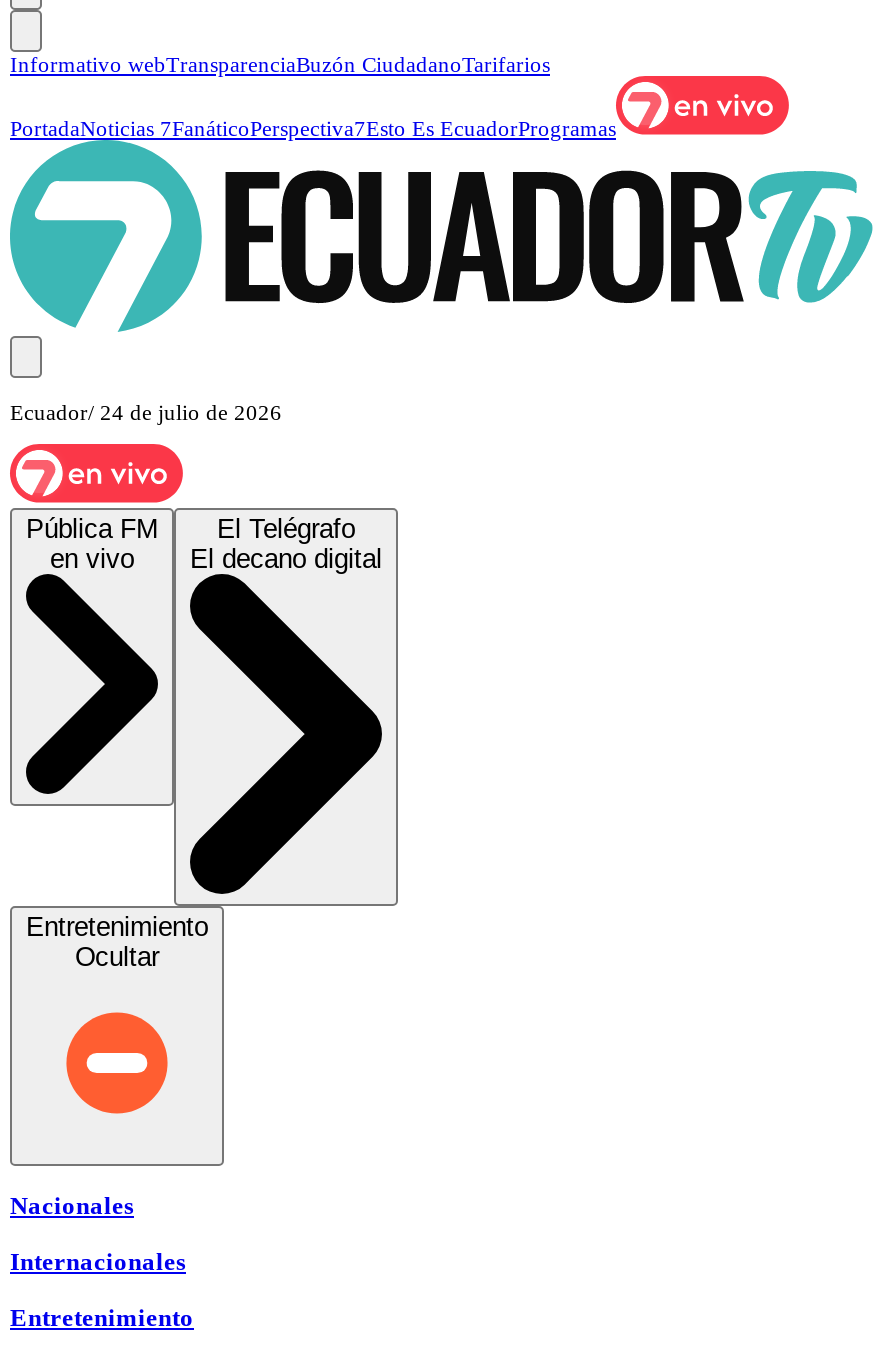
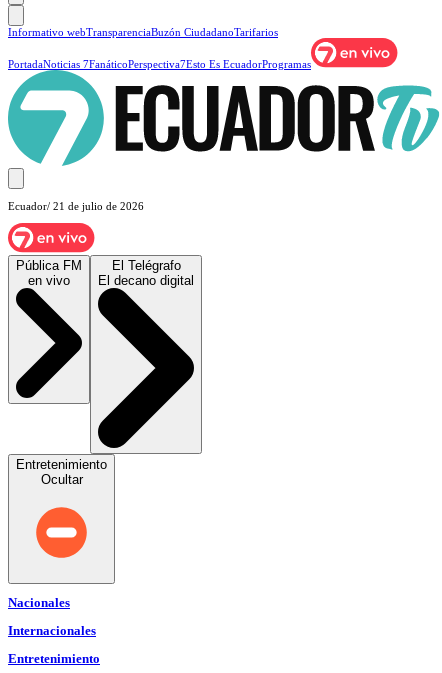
- Ecuador/ 24 de julio de 2026
+ Ecuador/ 21 de julio de 2026
